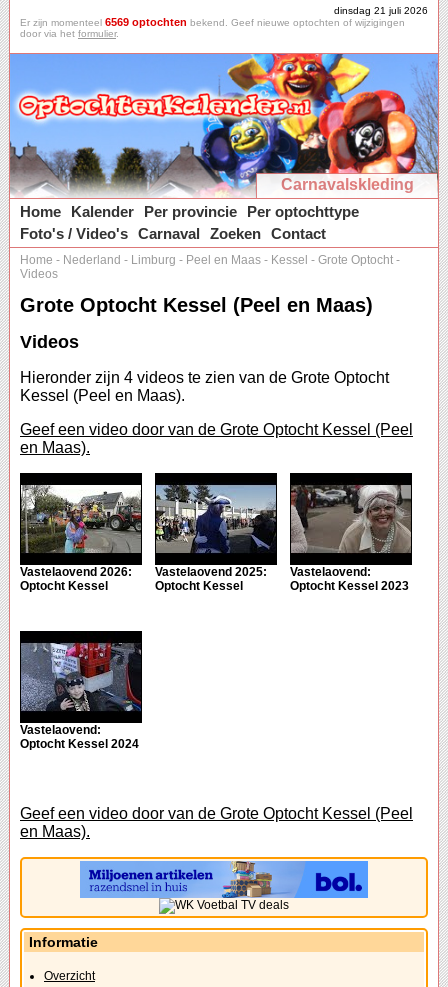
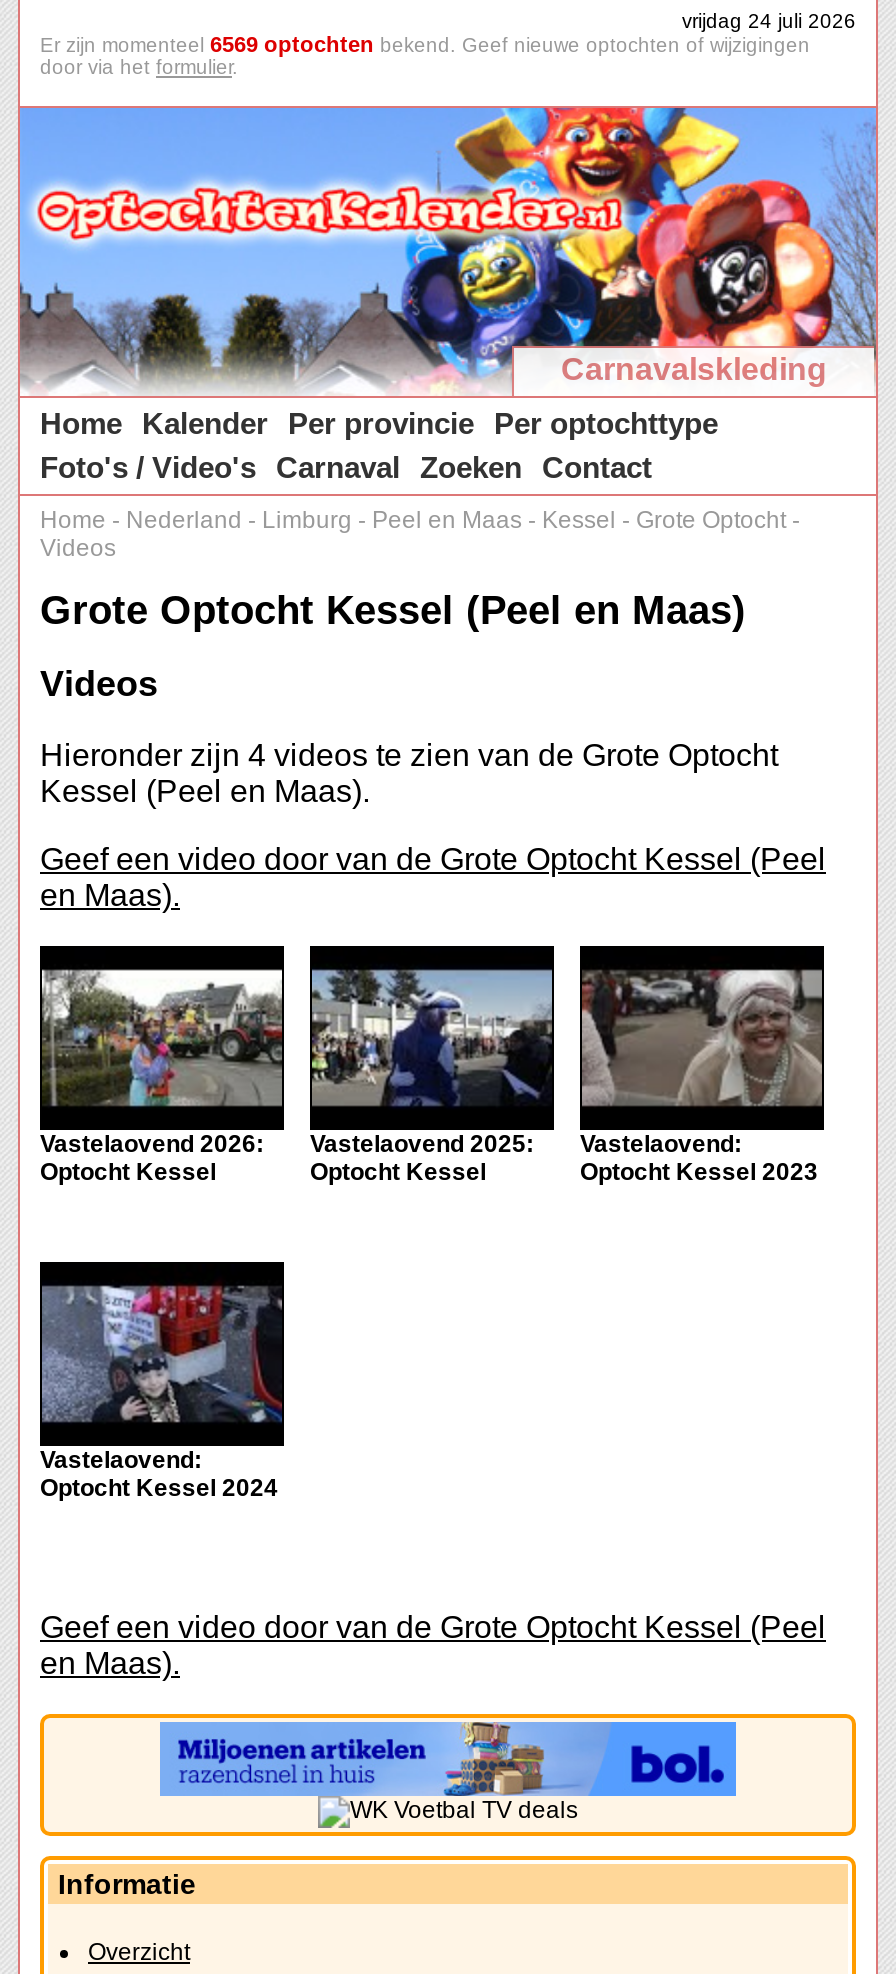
- dinsdag 21 juli 2026
+ vrijdag 24 juli 2026
